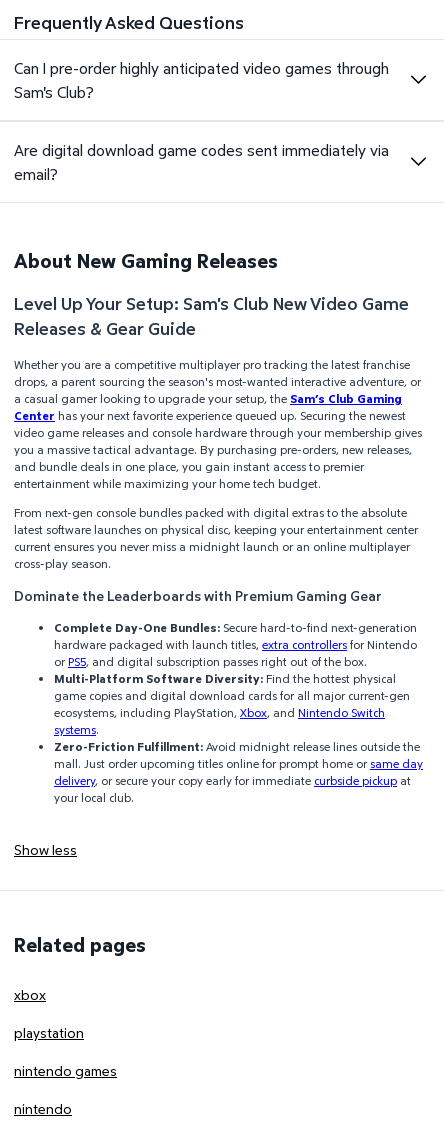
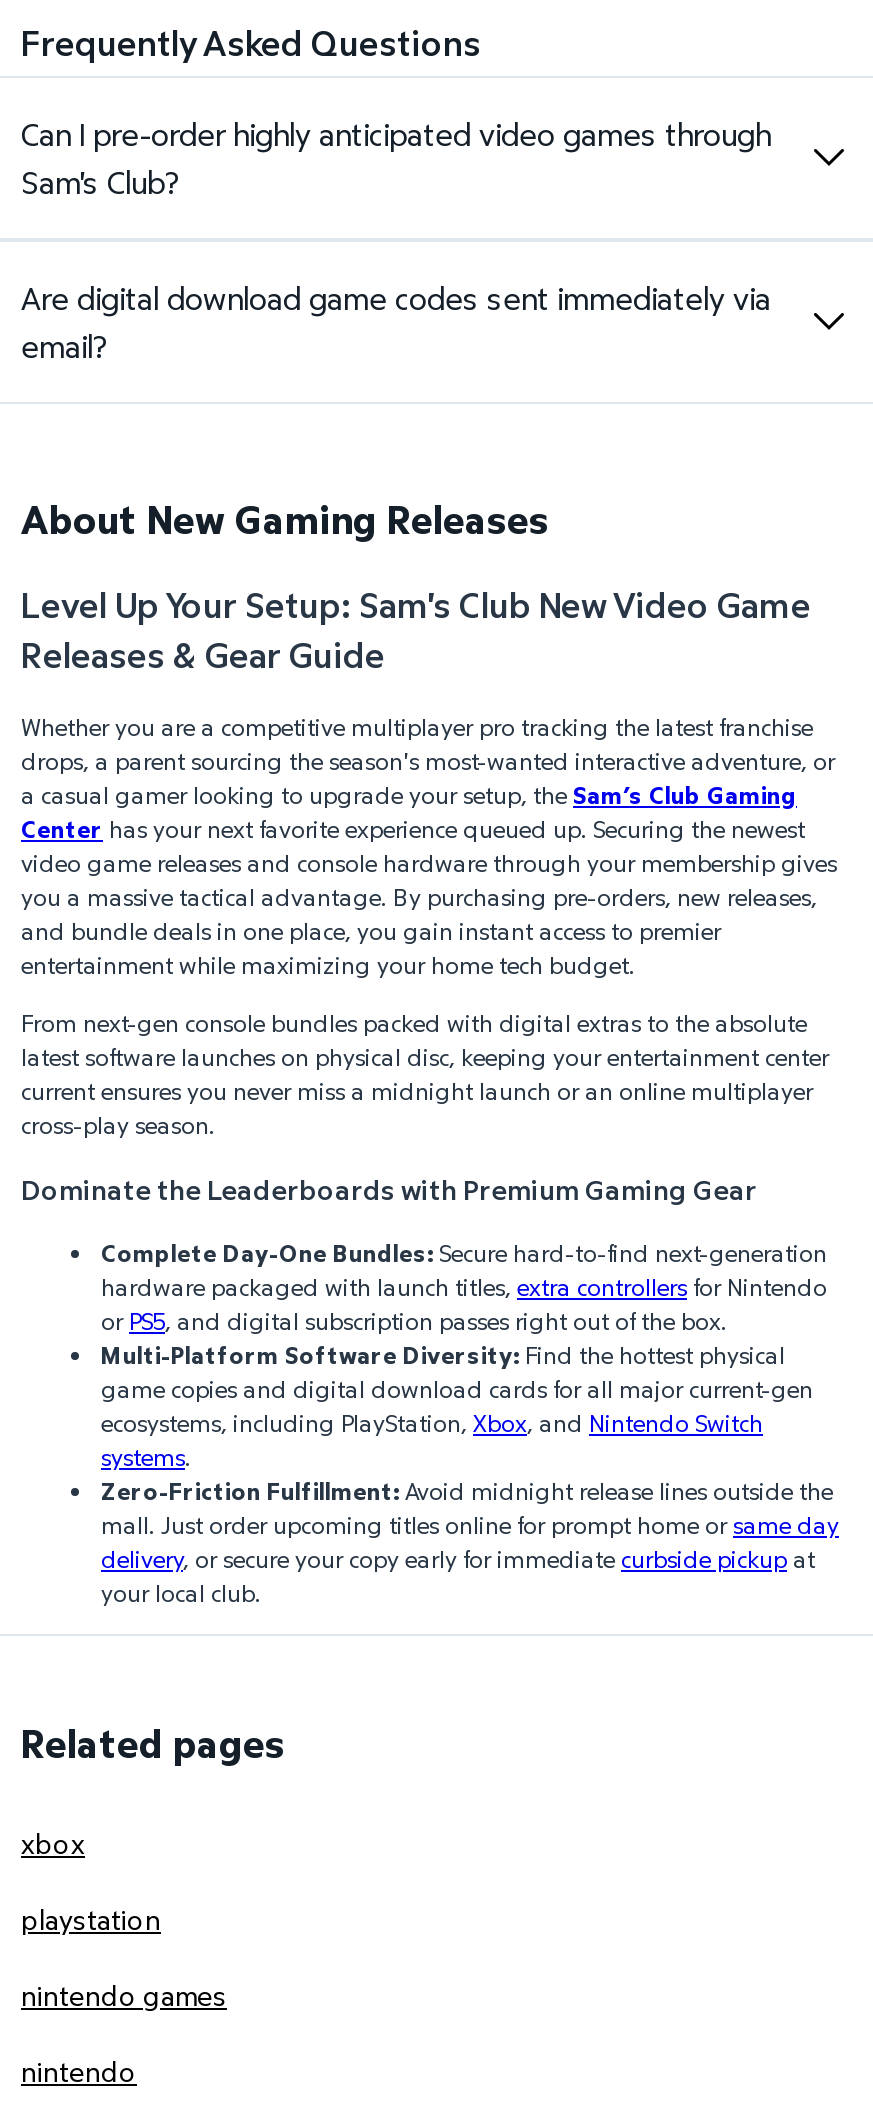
- Show less
